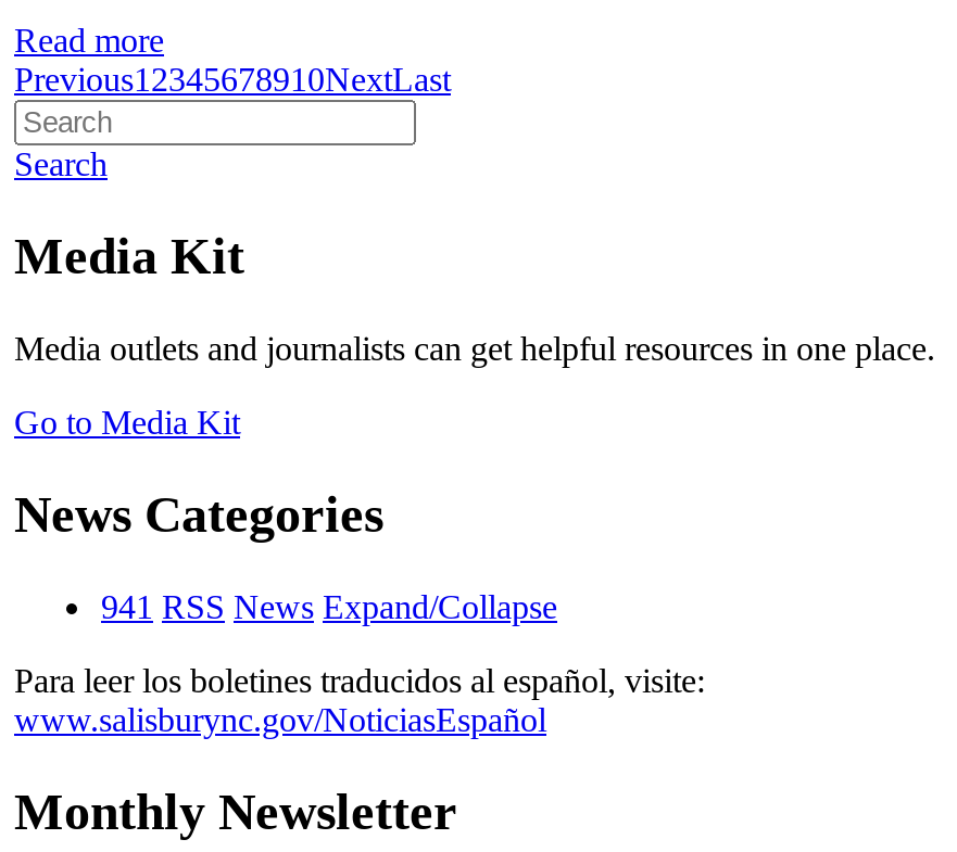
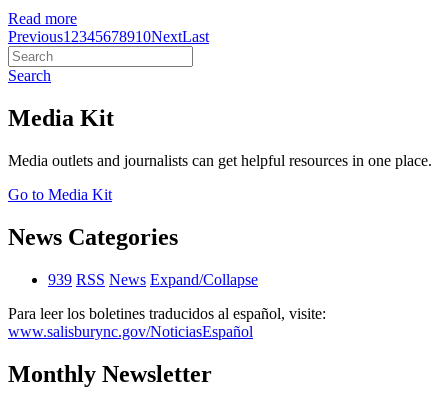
- 941 RSS News Expand/Collapse
+ 939 RSS News Expand/Collapse
